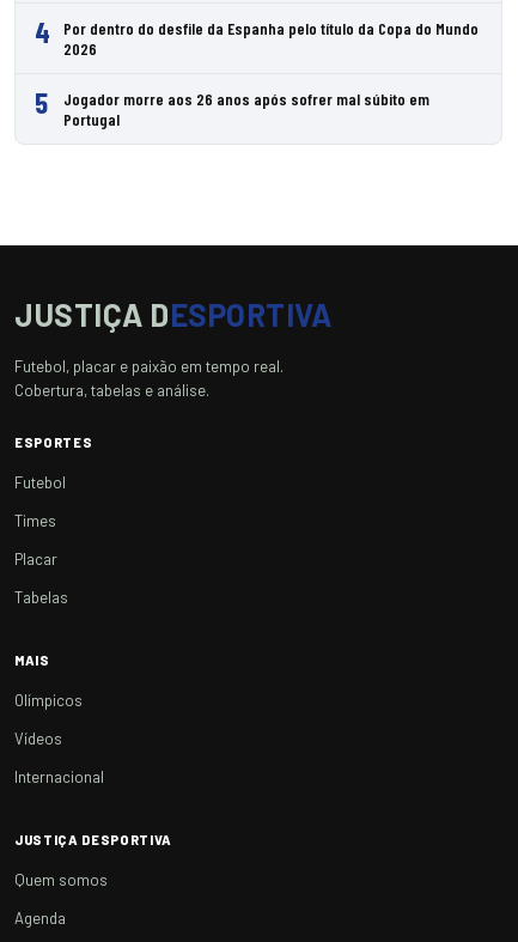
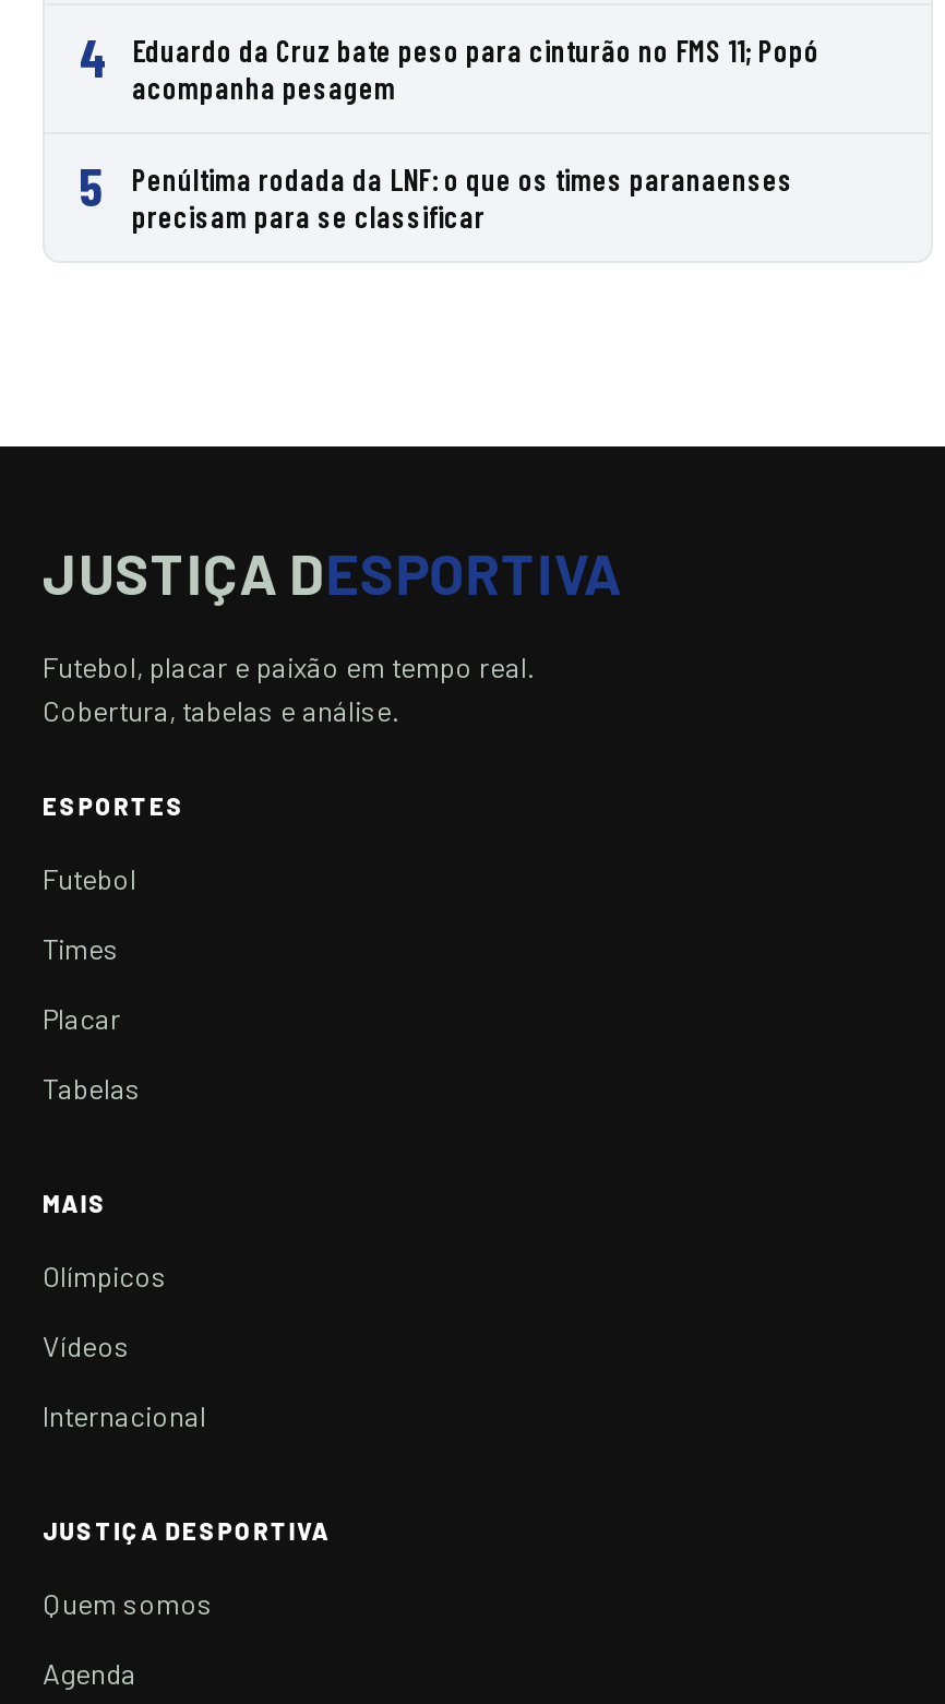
- Por dentro do desfile da Espanha pelo título da Copa do Mundo
- 2026
+ Eduardo da Cruz bate peso para cinturão no FMS 11; Popó
+ acompanha pesagem

- Jogador morre aos 26 anos após sofrer mal súbito em
- Portugal
+ Penúltima rodada da LNF: o que os times paranaenses
+ precisam para se classificar
